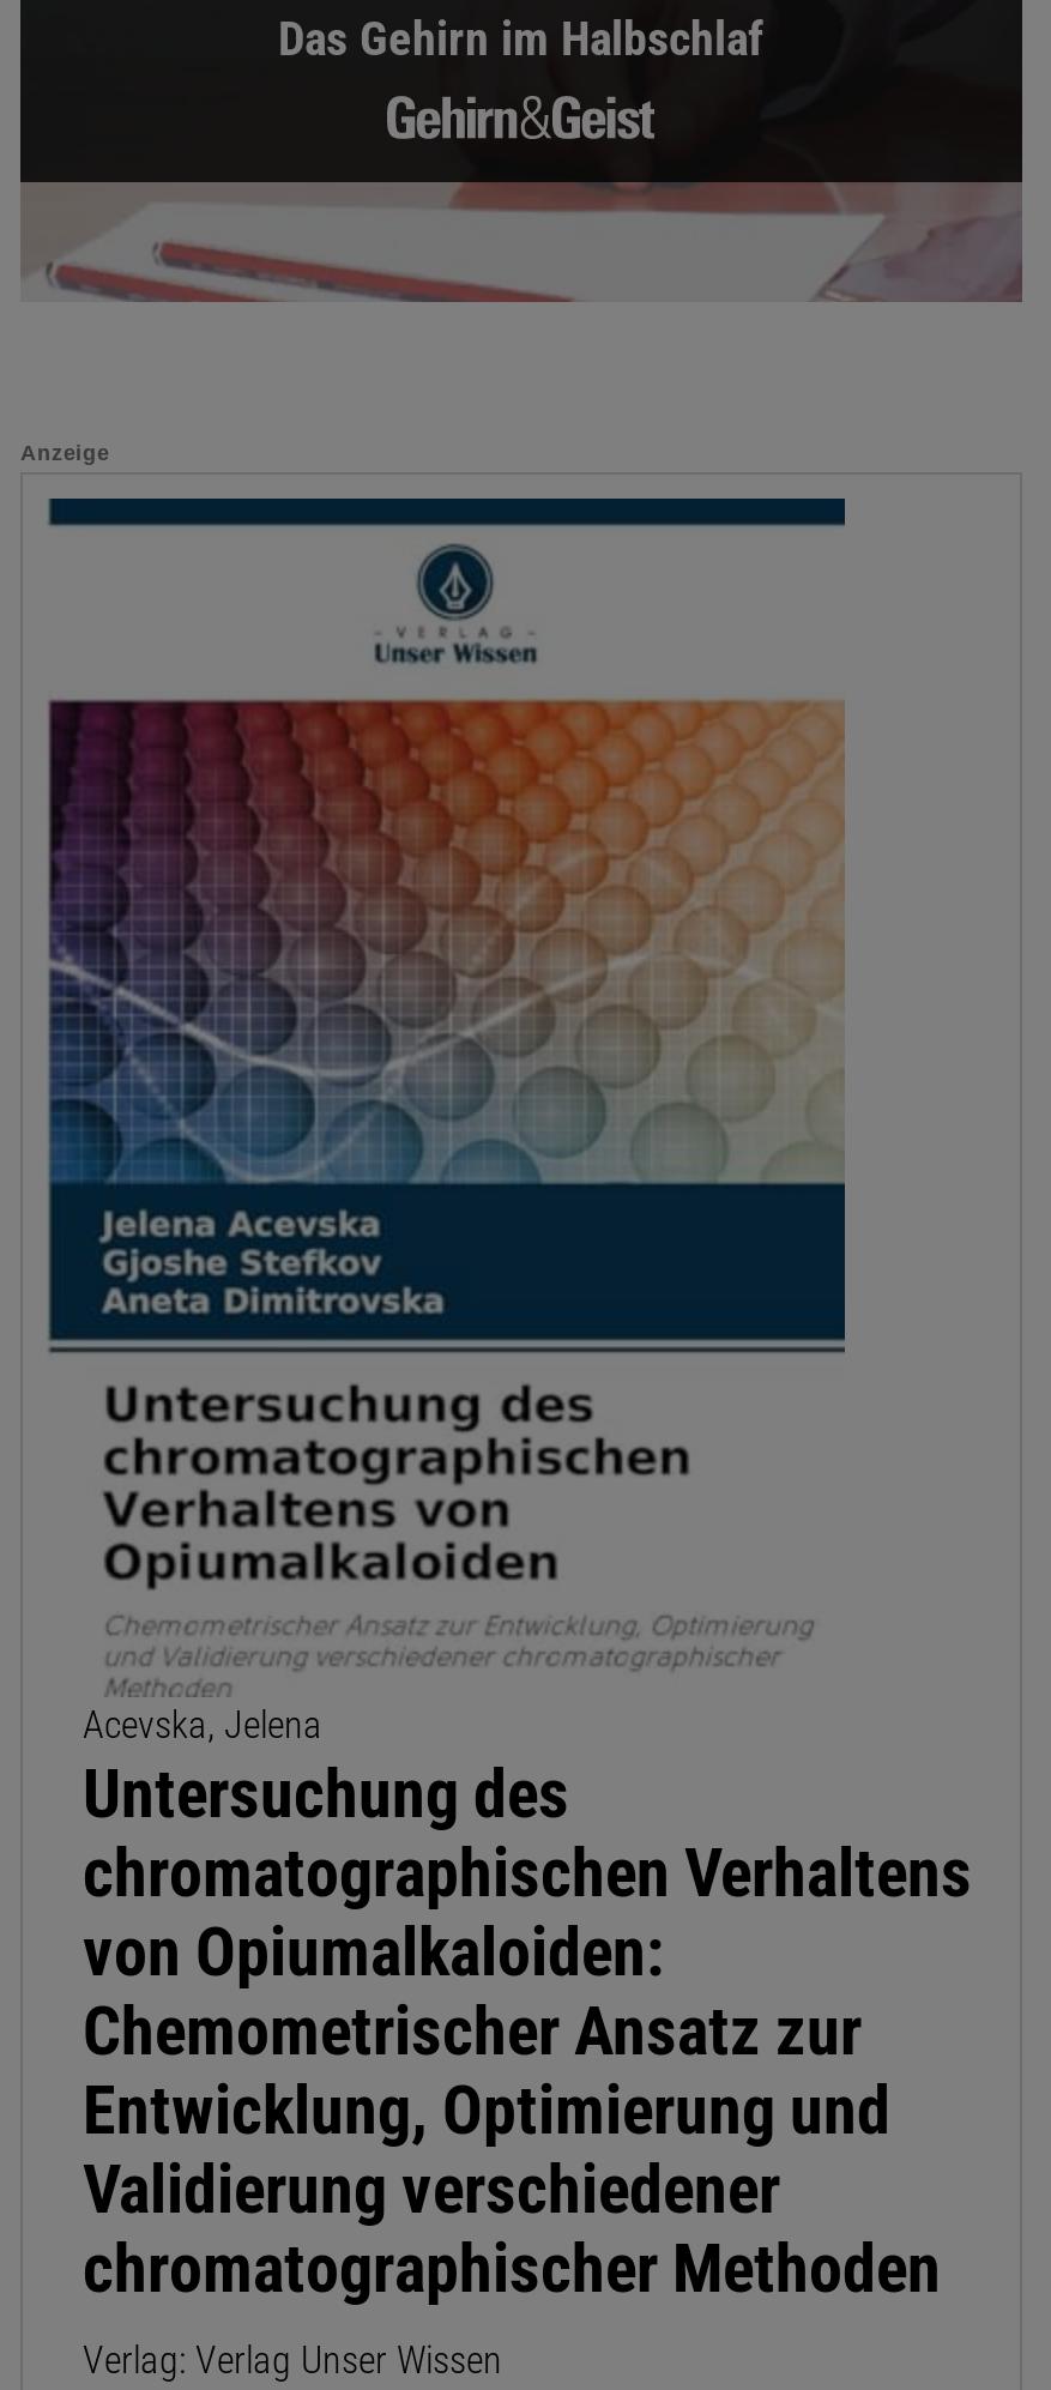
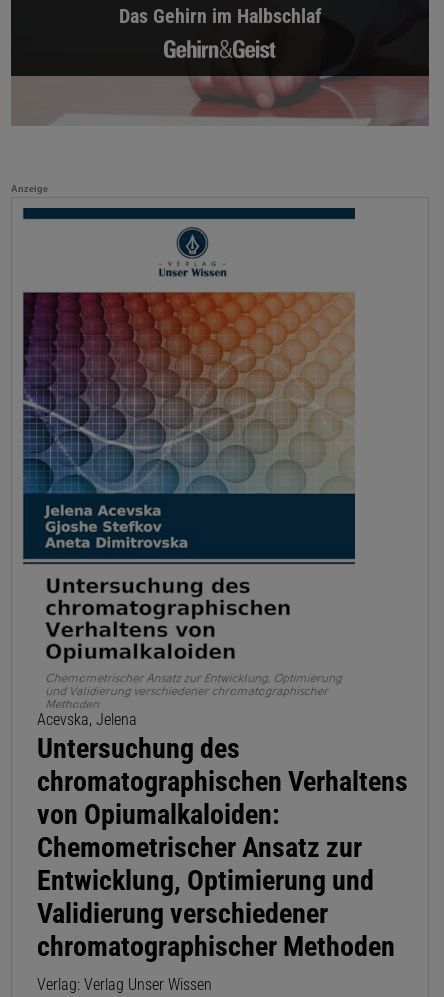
- [image]
+ [image]
